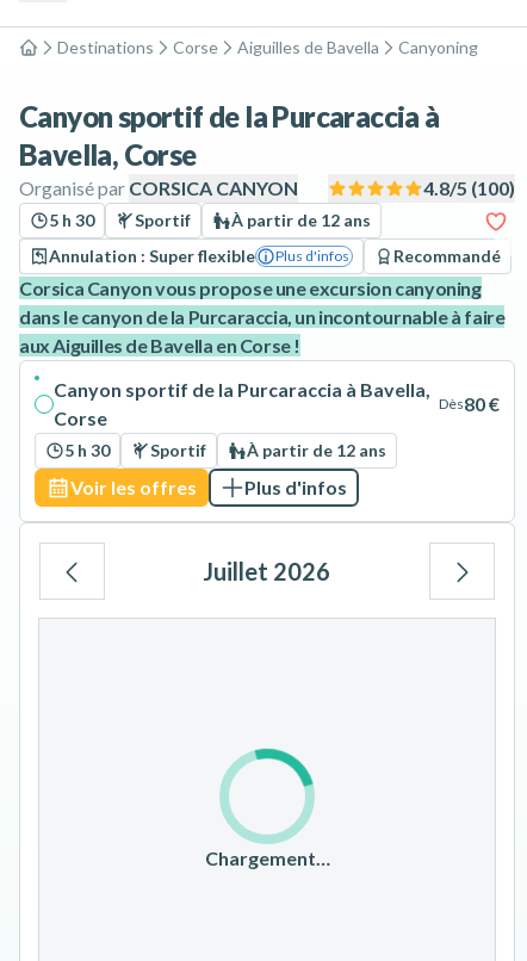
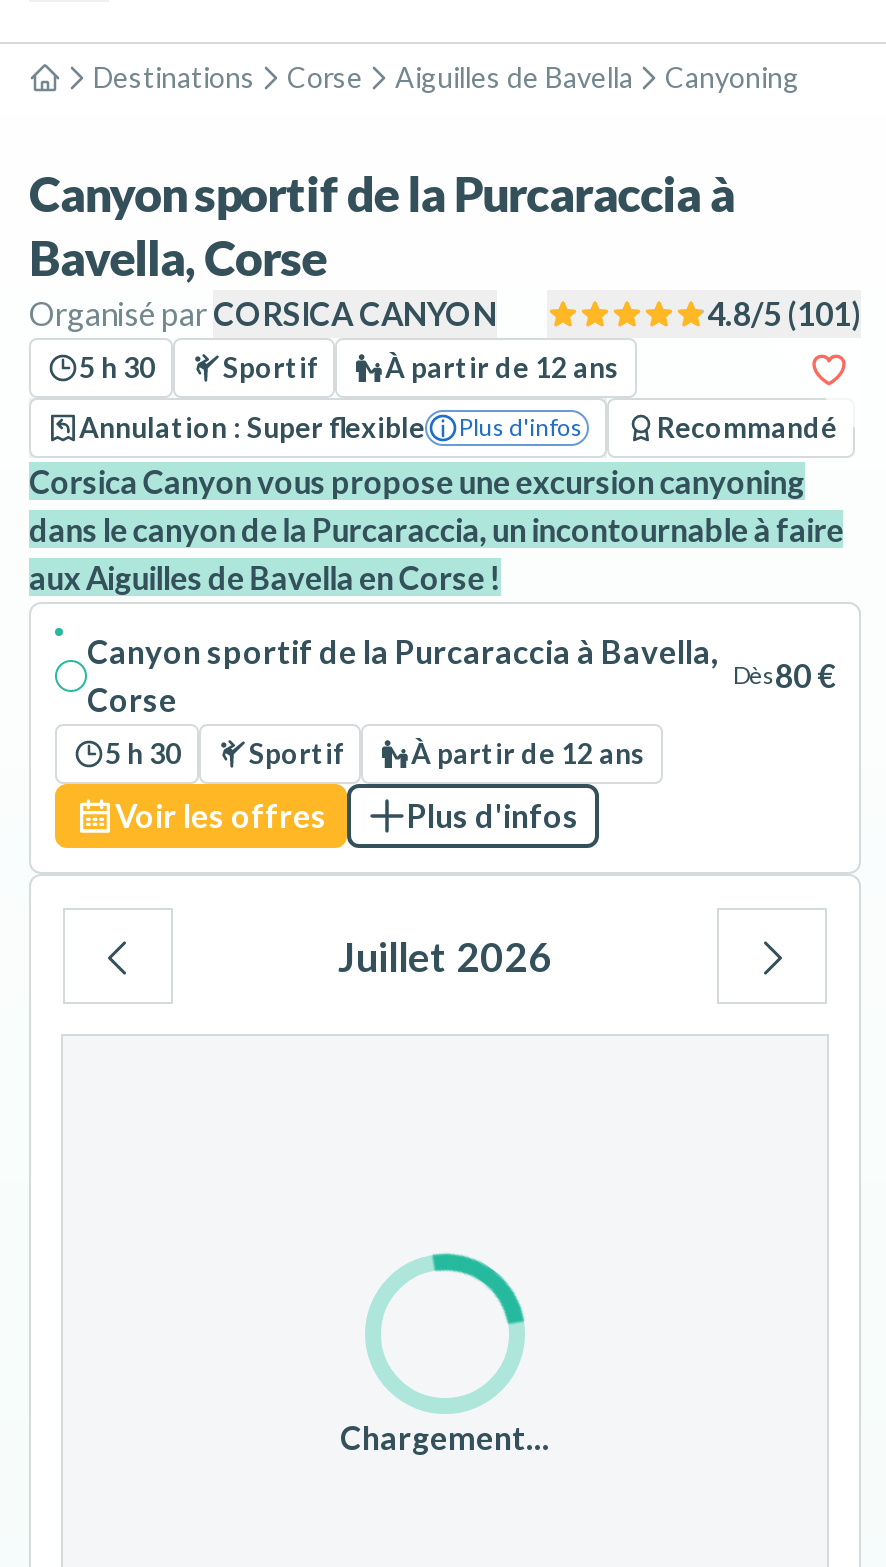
- 4.8/5 (100)
+ 4.8/5 (101)
